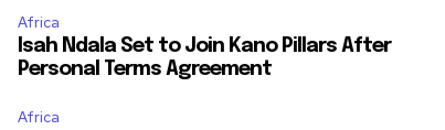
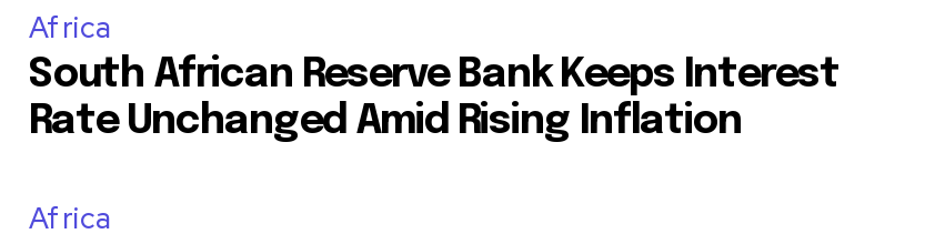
- Isah Ndala Set to Join Kano Pillars After
- Personal Terms Agreement
+ South African Reserve Bank Keeps Interest
+ Rate Unchanged Amid Rising Inflation
